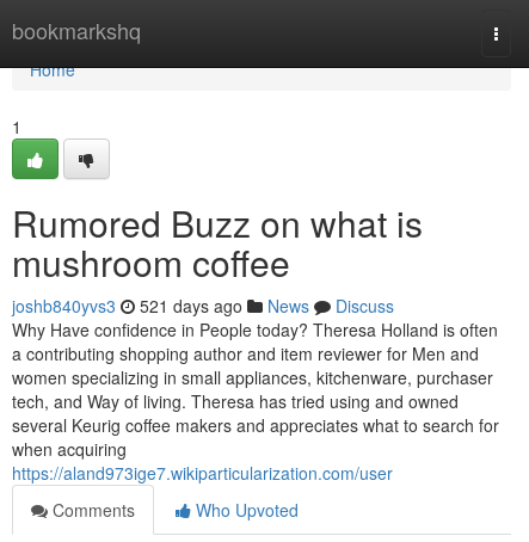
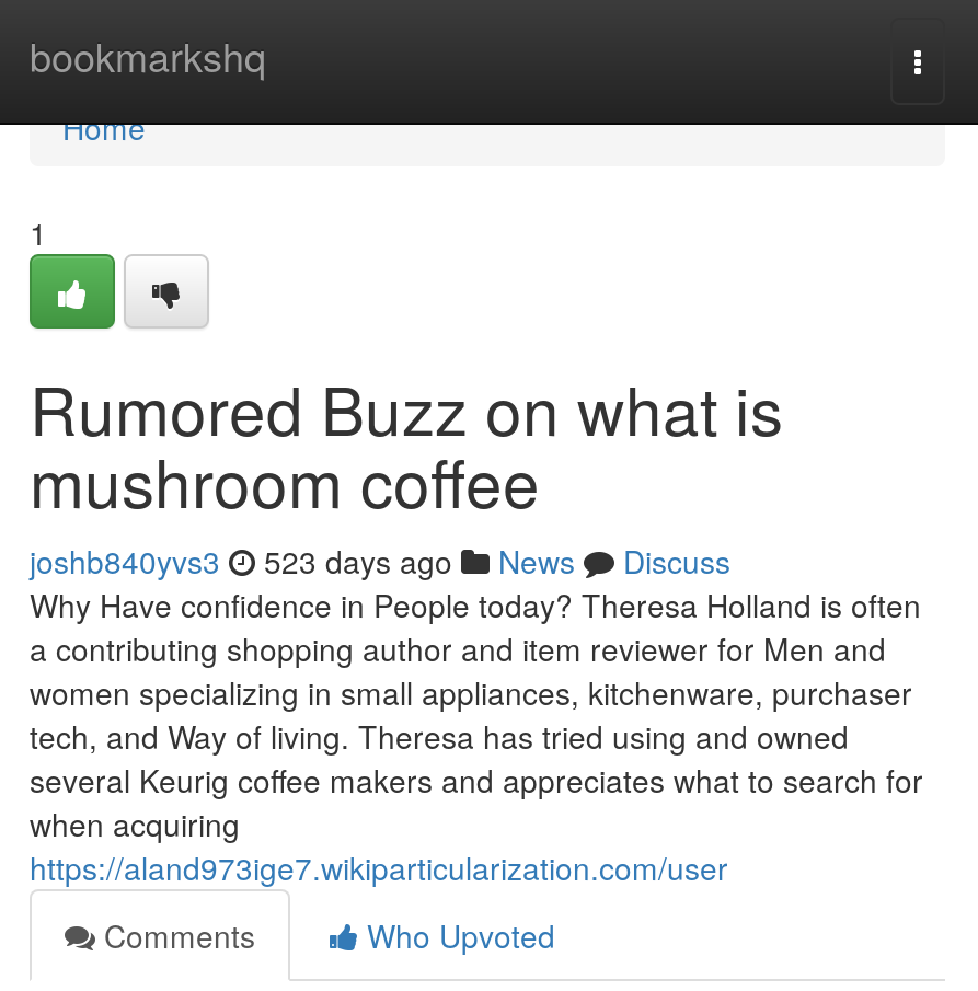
- joshb840yvs3 521 days ago News Discuss
+ joshb840yvs3 523 days ago News Discuss
